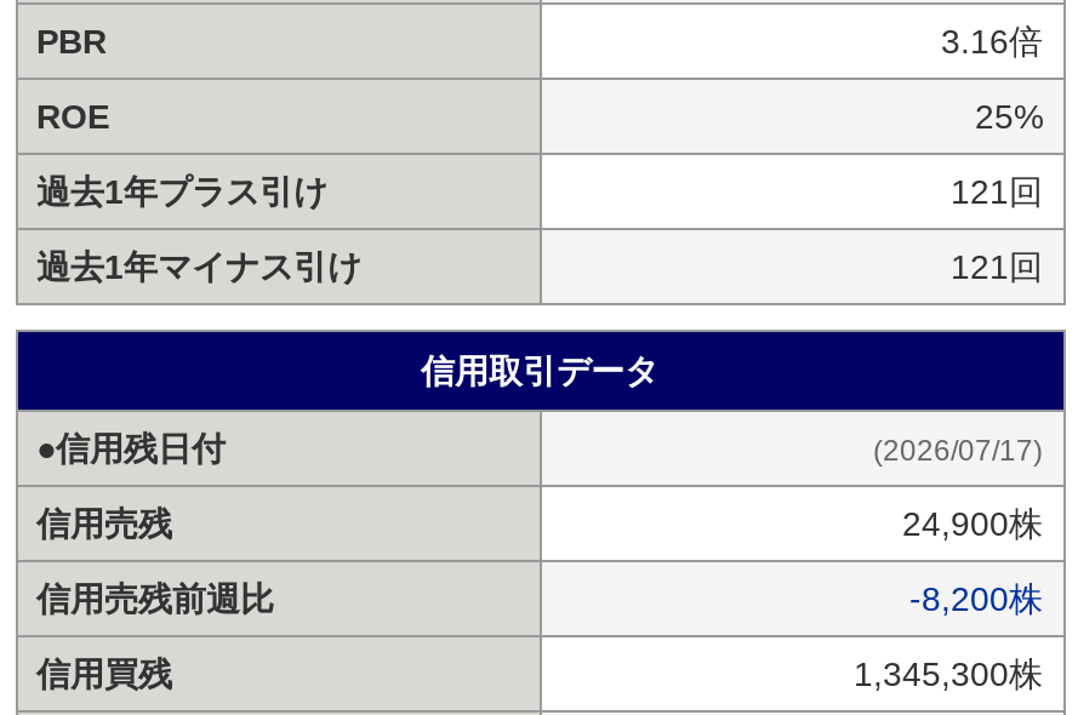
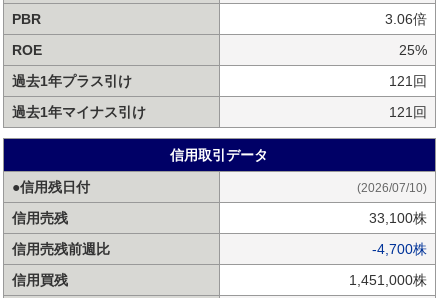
- 3.16倍
+ 3.06倍

- (2026/07/17)
+ (2026/07/10)

- 24,900株
+ 33,100株

- -8,200株
+ -4,700株

- 1,345,300株
+ 1,451,000株
